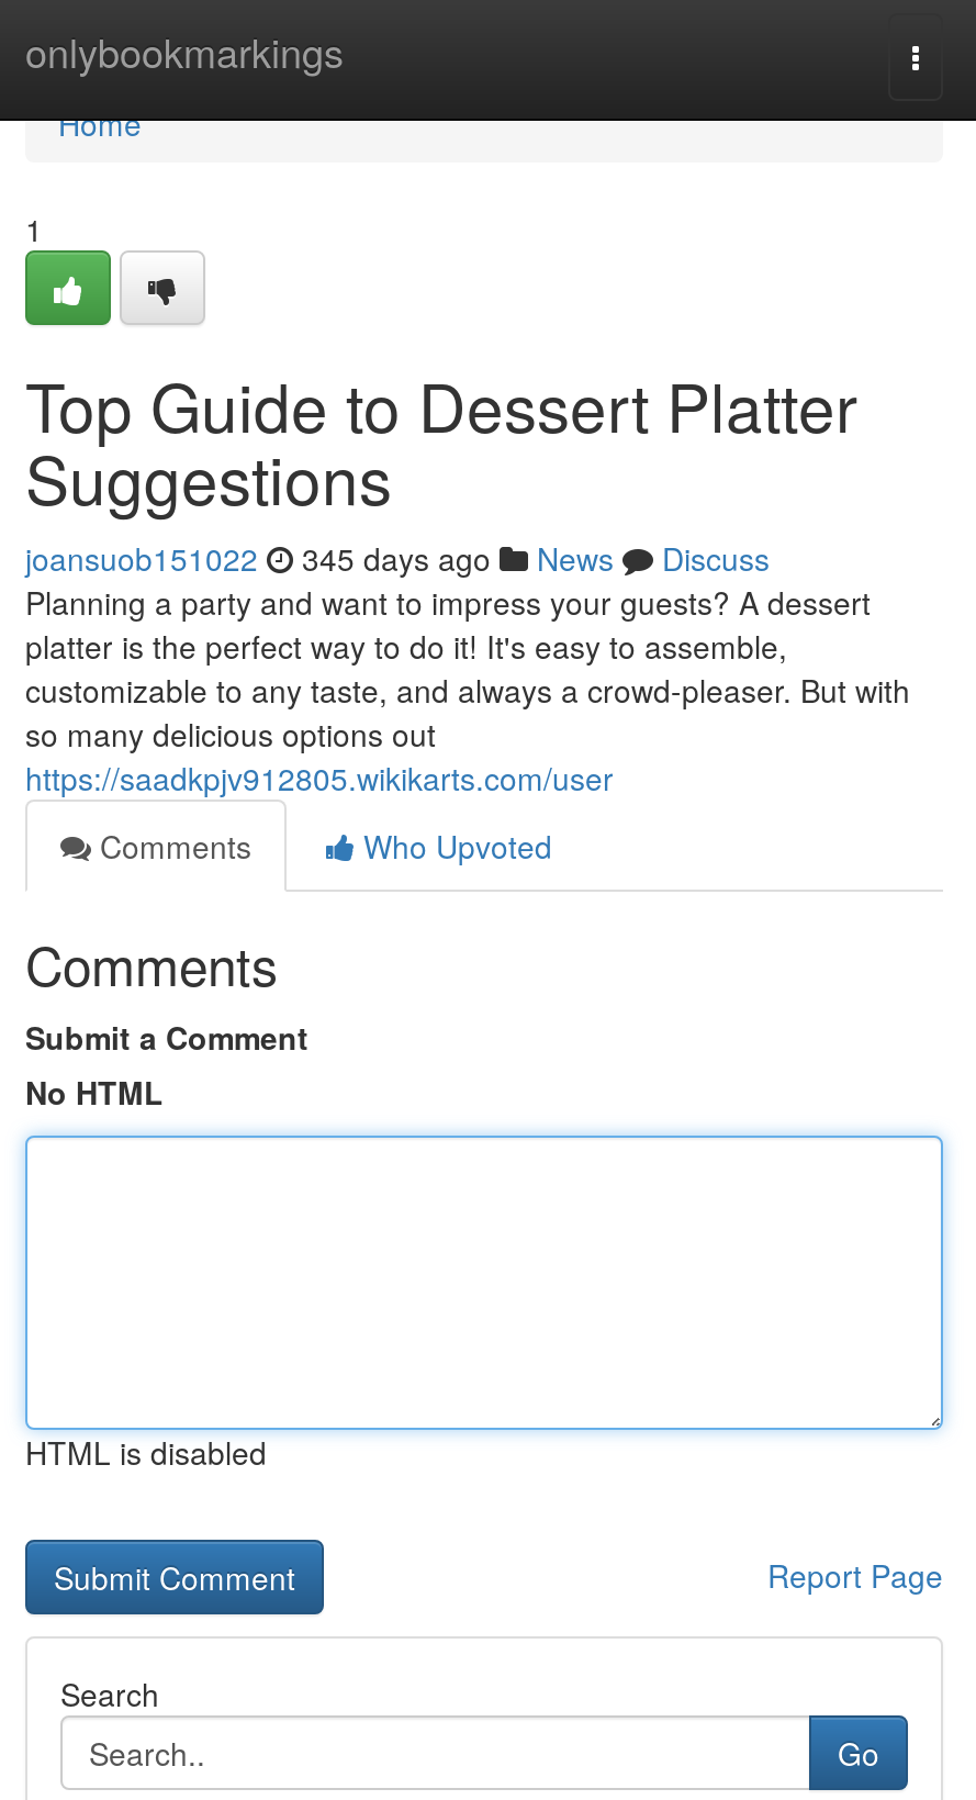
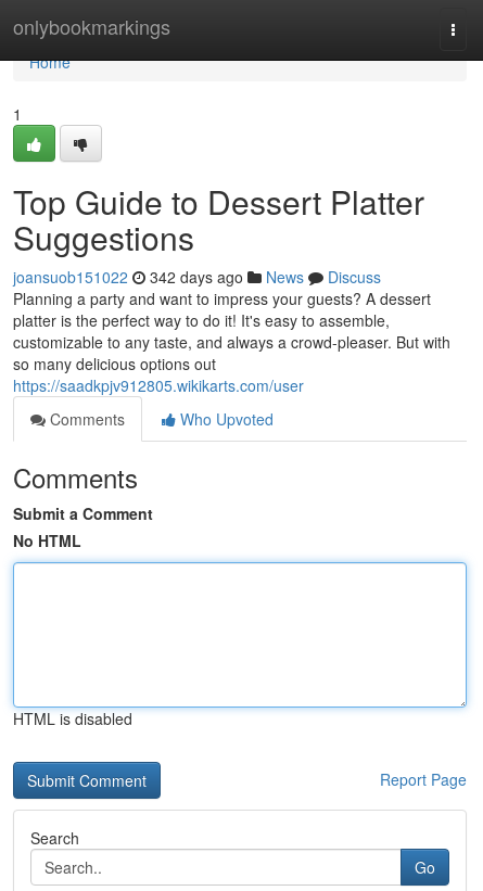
- joansuob151022 345 days ago News Discuss
+ joansuob151022 342 days ago News Discuss
